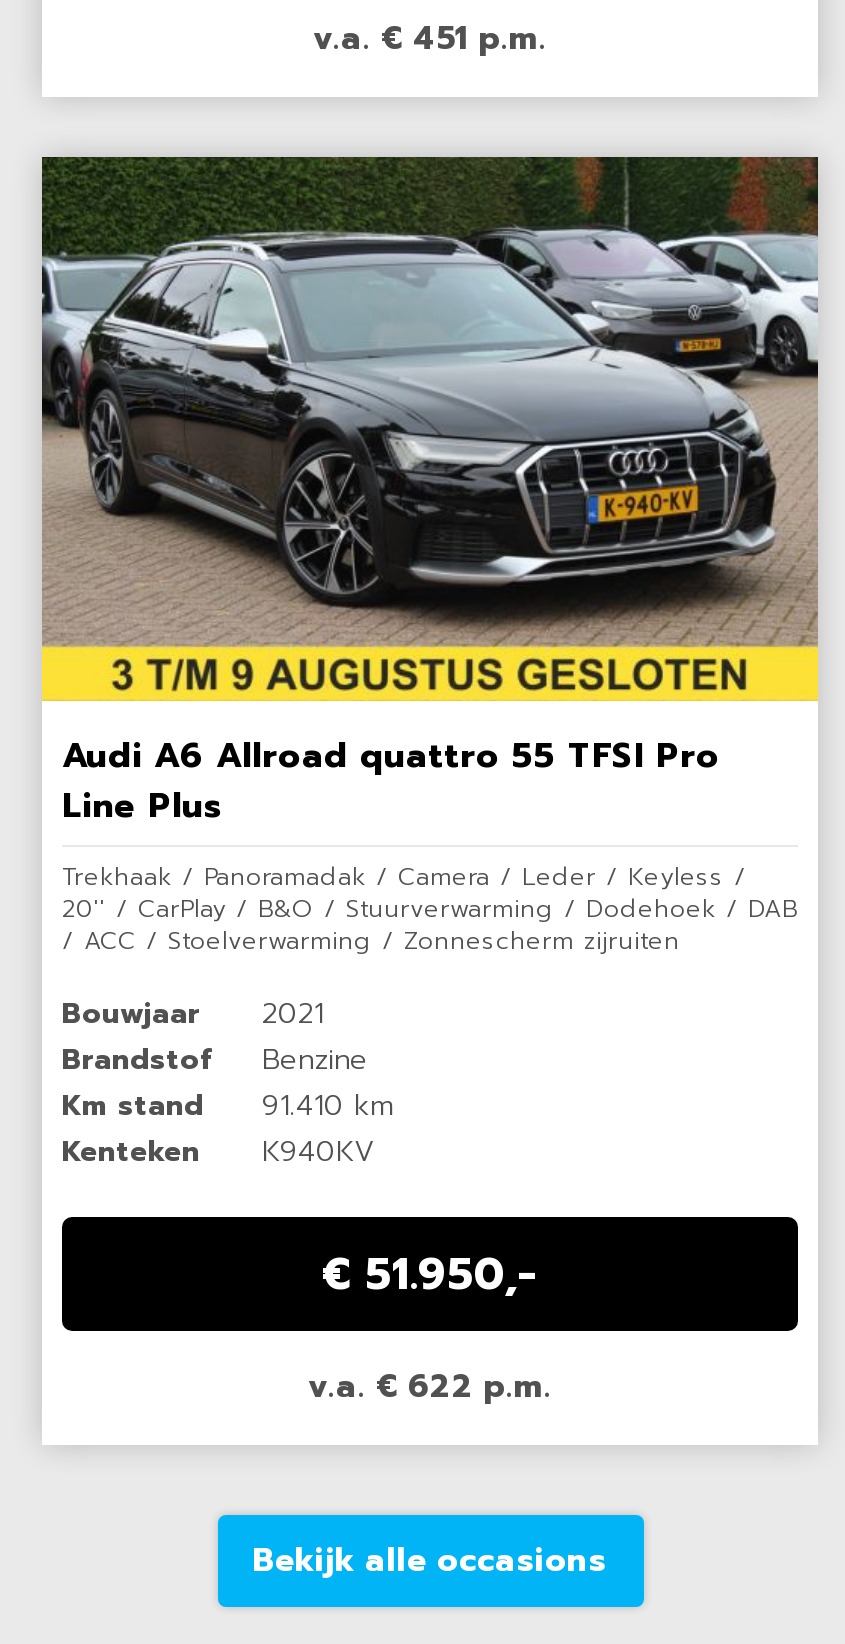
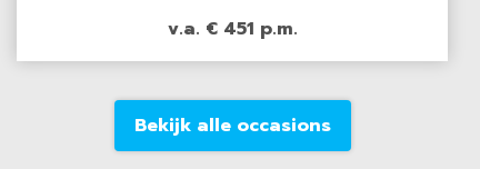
- [image]
- Audi A6 Allroad quattro 55 TFSI Pro
- Line Plus
- Trekhaak / Panoramadak / Camera / Leder / Keyless /
- 20'' / CarPlay / B&O / Stuurverwarming / Dodehoek / DAB
- / ACC / Stoelverwarming / Zonnescherm zijruiten
- Bouwjaar
- 2021
- Brandstof
- Benzine
- Km stand
- 91.410 km
- Kenteken
- K940KV
- € 51.950,-
- v.a. € 622 p.m.
